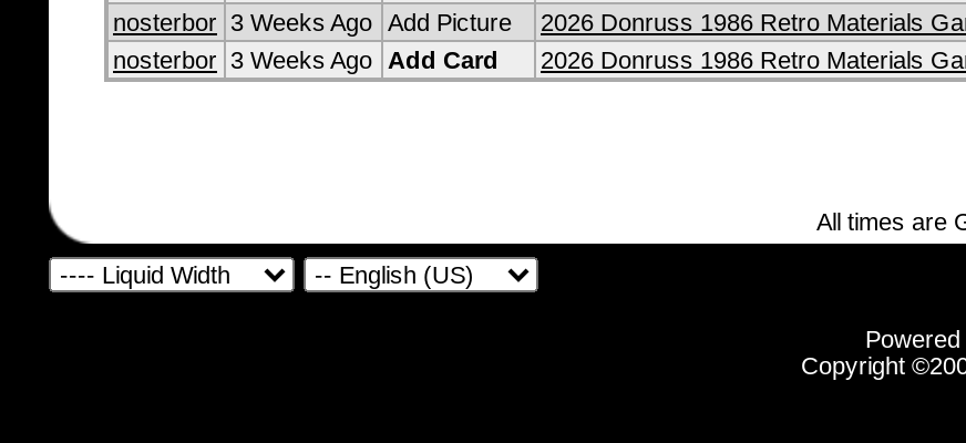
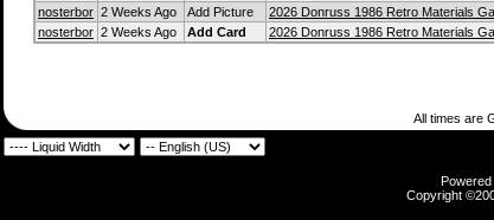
- nosterbor 3 Weeks Ago Add Picture
+ nosterbor 2 Weeks Ago
+ Add Picture

- nosterbor 3 Weeks Ago Add Card
+ nosterbor 2 Weeks Ago
+ Add Card
